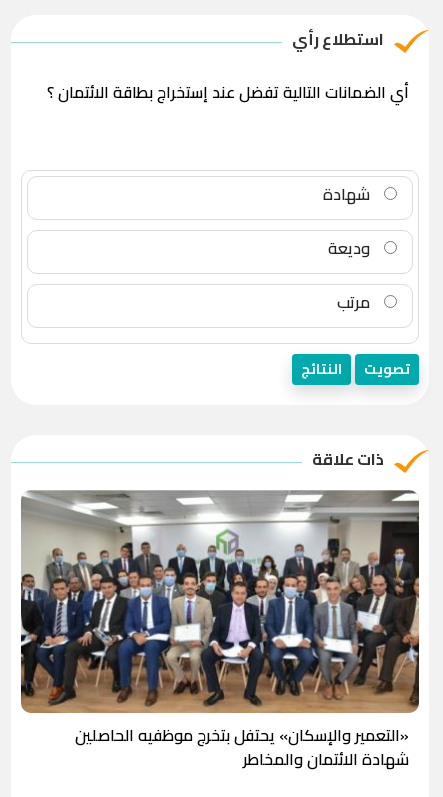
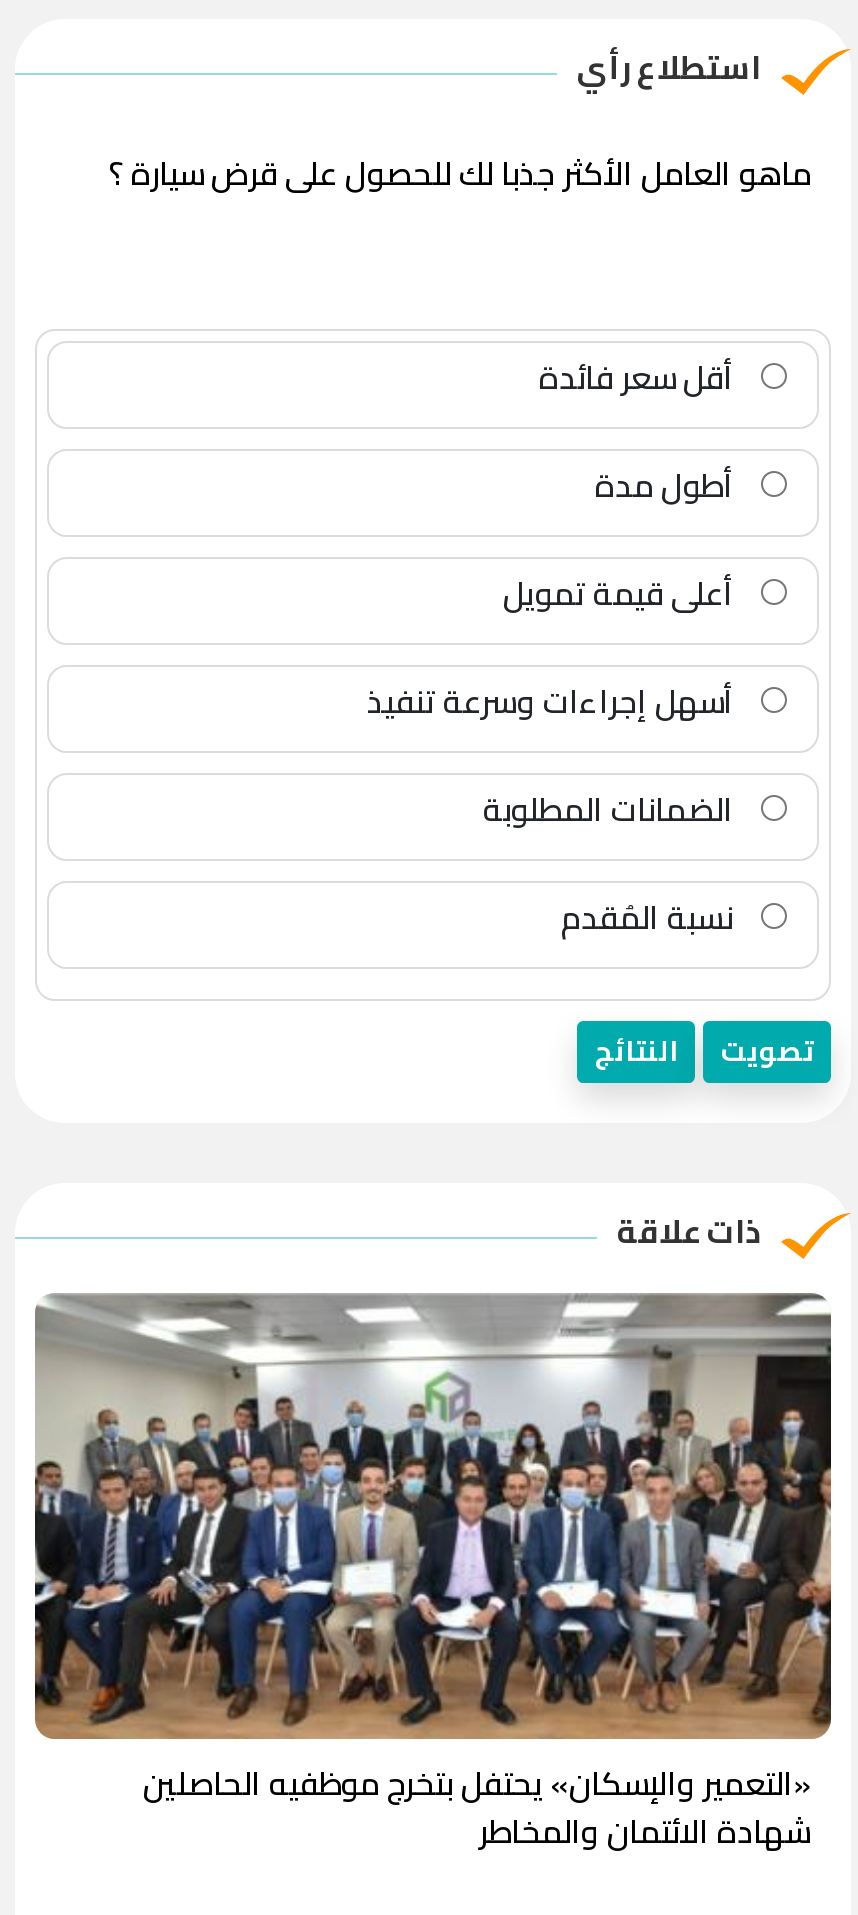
- أي الضمانات التالية تفضل عند إستخراج بطاقة الائتمان ؟
- شهادة
- وديعة
- مرتب
+ ماهو العامل الأكثر جذبا لك للحصول على قرض سيارة ؟
+ أقل سعر فائدة
+ أطول مدة
+ أعلى قيمة تمويل
+ أسهل إجراءات وسرعة تنفيذ
+ الضمانات المطلوبة
+ نسبة المُقدم
